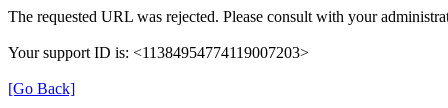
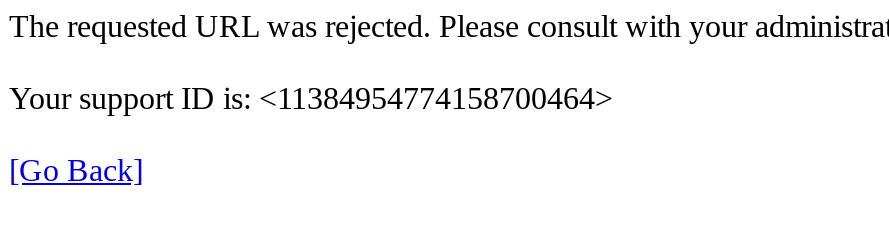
- Your support ID is: <11384954774119007203>
+ Your support ID is: <11384954774158700464>
